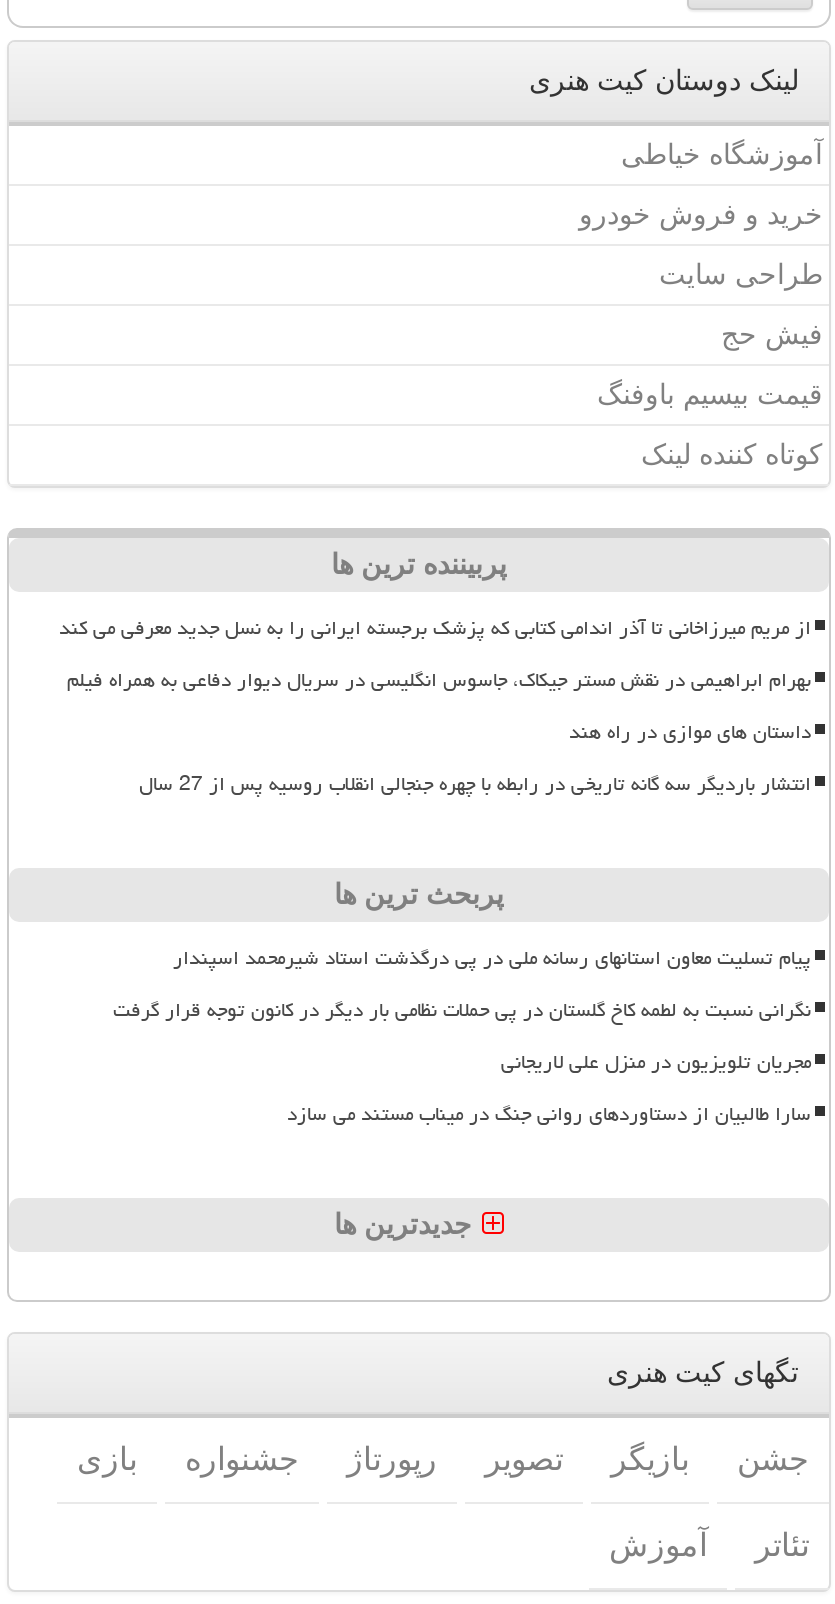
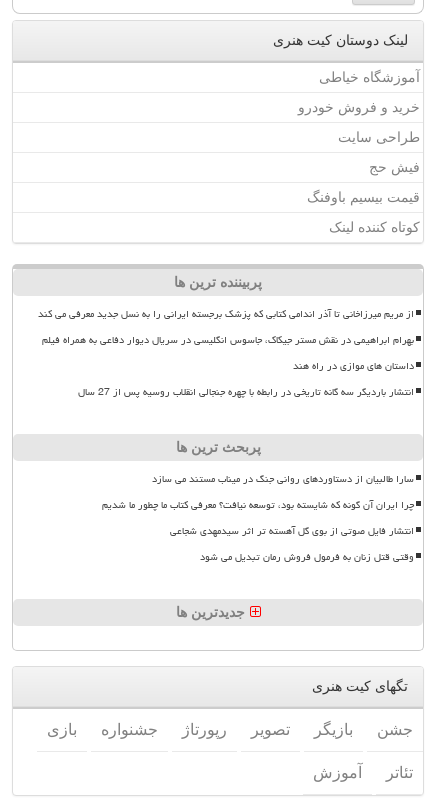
- پیام تسلیت معاون استانهای رسانه ملی در پی درگذشت استاد شیرمحمد اسپندار
- نگرانی نسبت به لطمه کاخ گلستان در پی حملات نظامی بار دیگر در کانون توجه قرار گرفت
- مجریان تلویزیون در منزل علی لاریجانی

moved up: سارا طالبیان از دستاوردهای روانی جنگ در میناب مستند می سازد

+ چرا ایران آن گونه که شایسته بود، توسعه نیافت؟ معرفی کتاب ما چطور ما شدیم
+ انتشار فایل صوتی از بوی گل آهسته تر اثر سیدمهدی شجاعی
+ وقتی قتل زنان به فرمول فروش رمان تبدیل می شود
